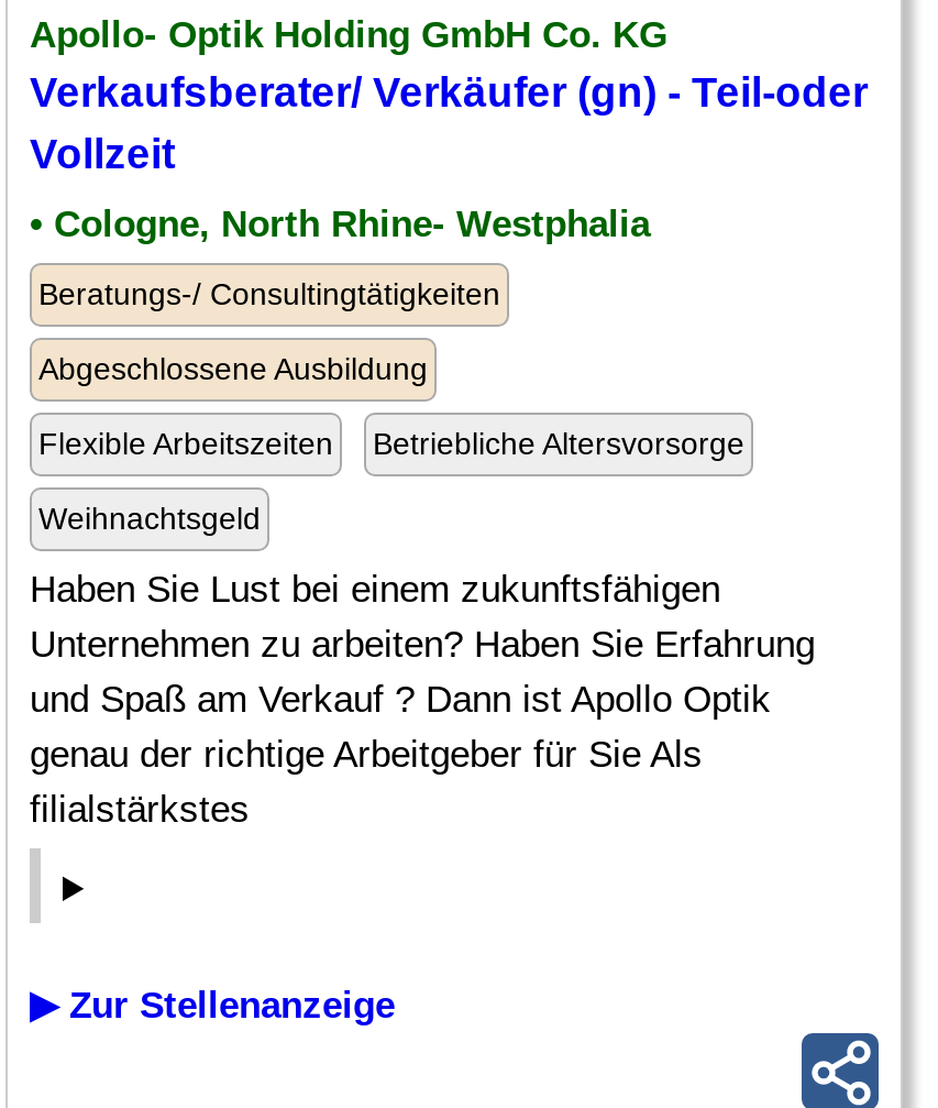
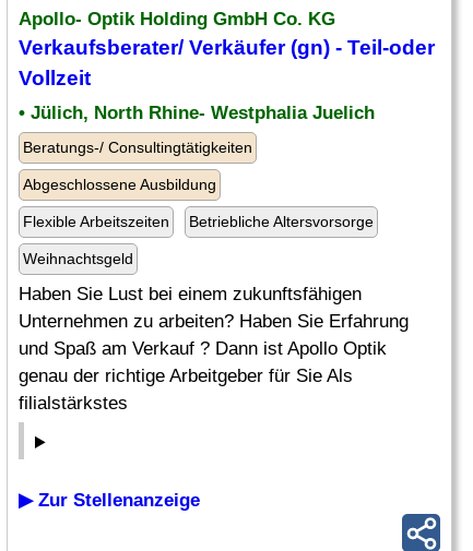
- • Cologne, North Rhine- Westphalia
+ • Jülich, North Rhine- Westphalia Juelich
